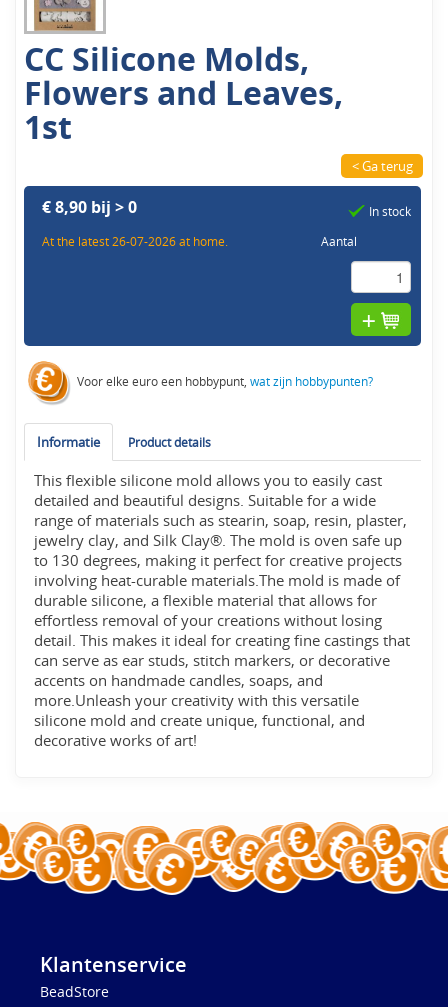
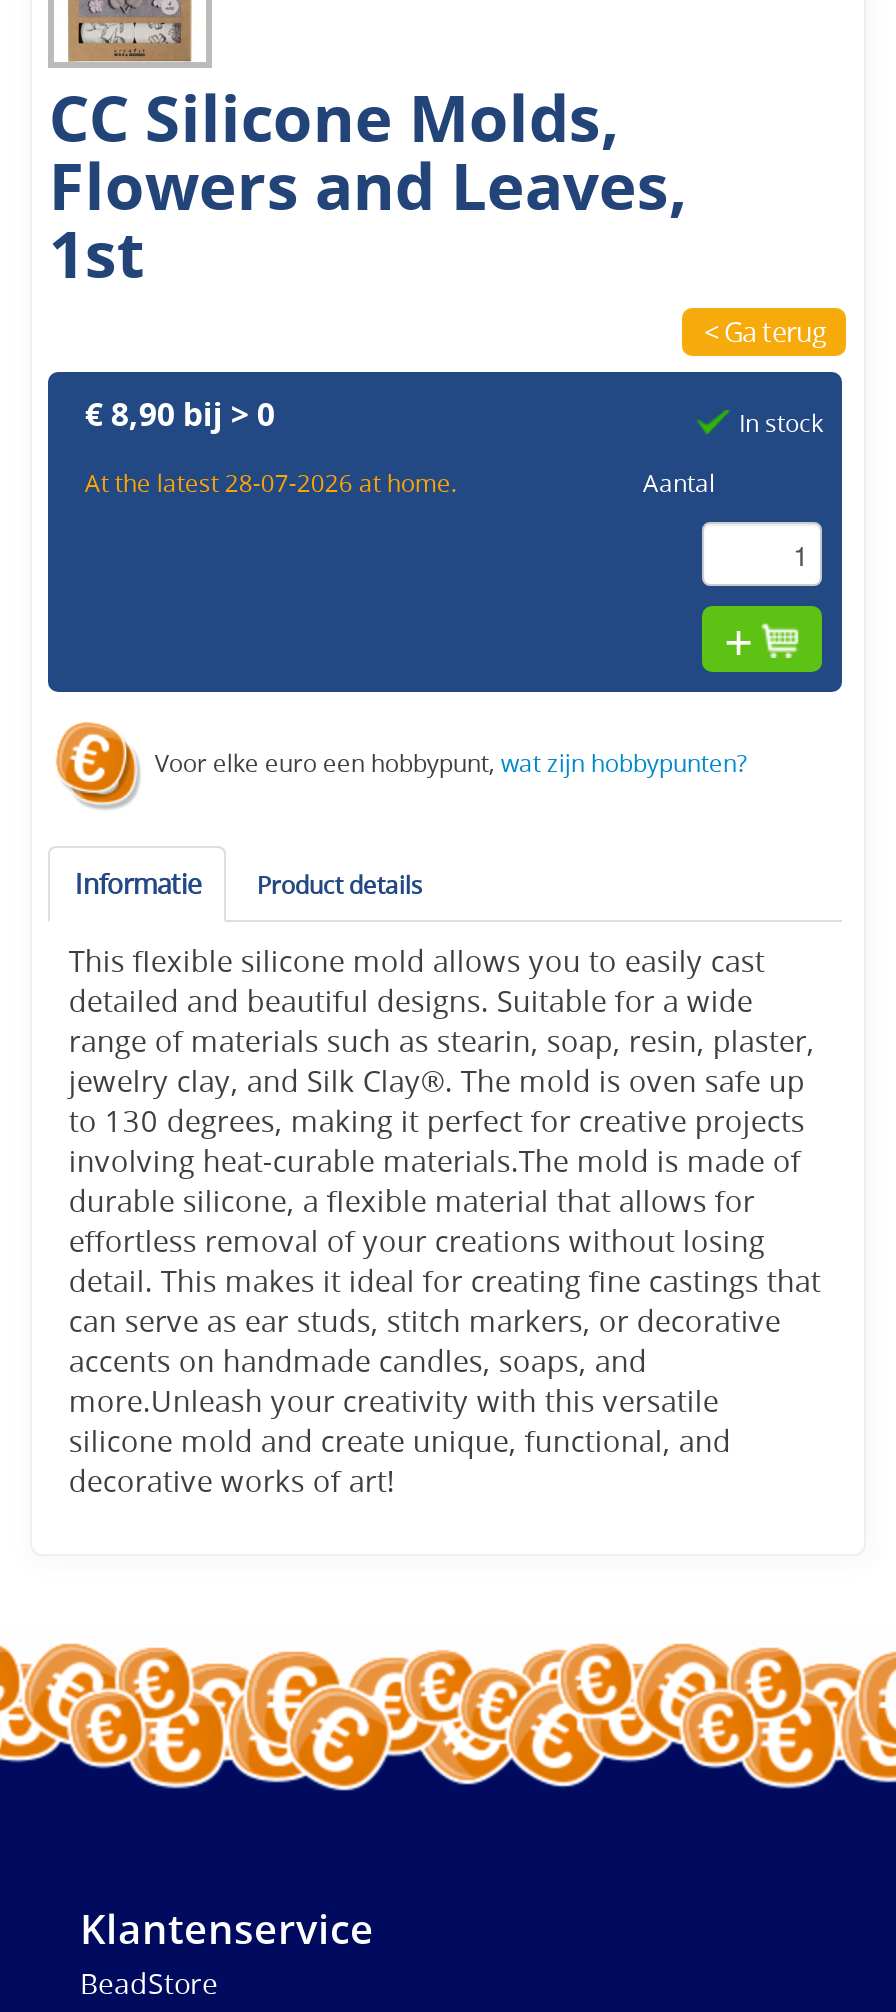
- At the latest 26-07-2026 at home.
+ At the latest 28-07-2026 at home.
